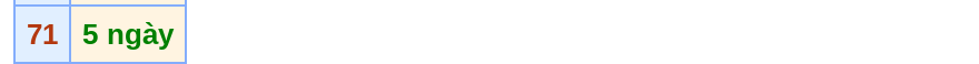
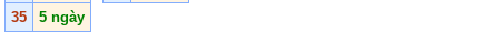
- 71 5 ngày
+ 35 5 ngày
